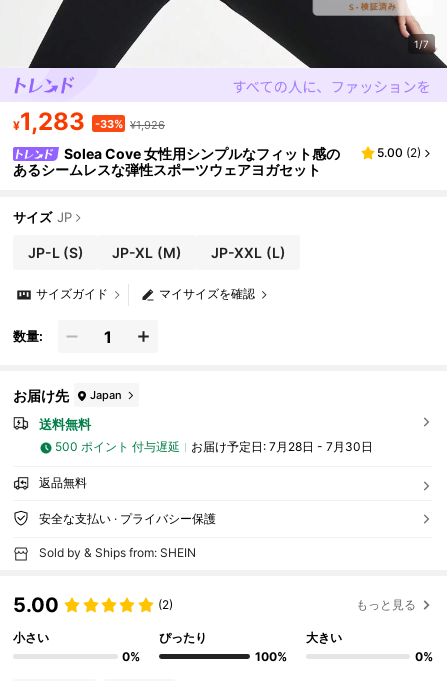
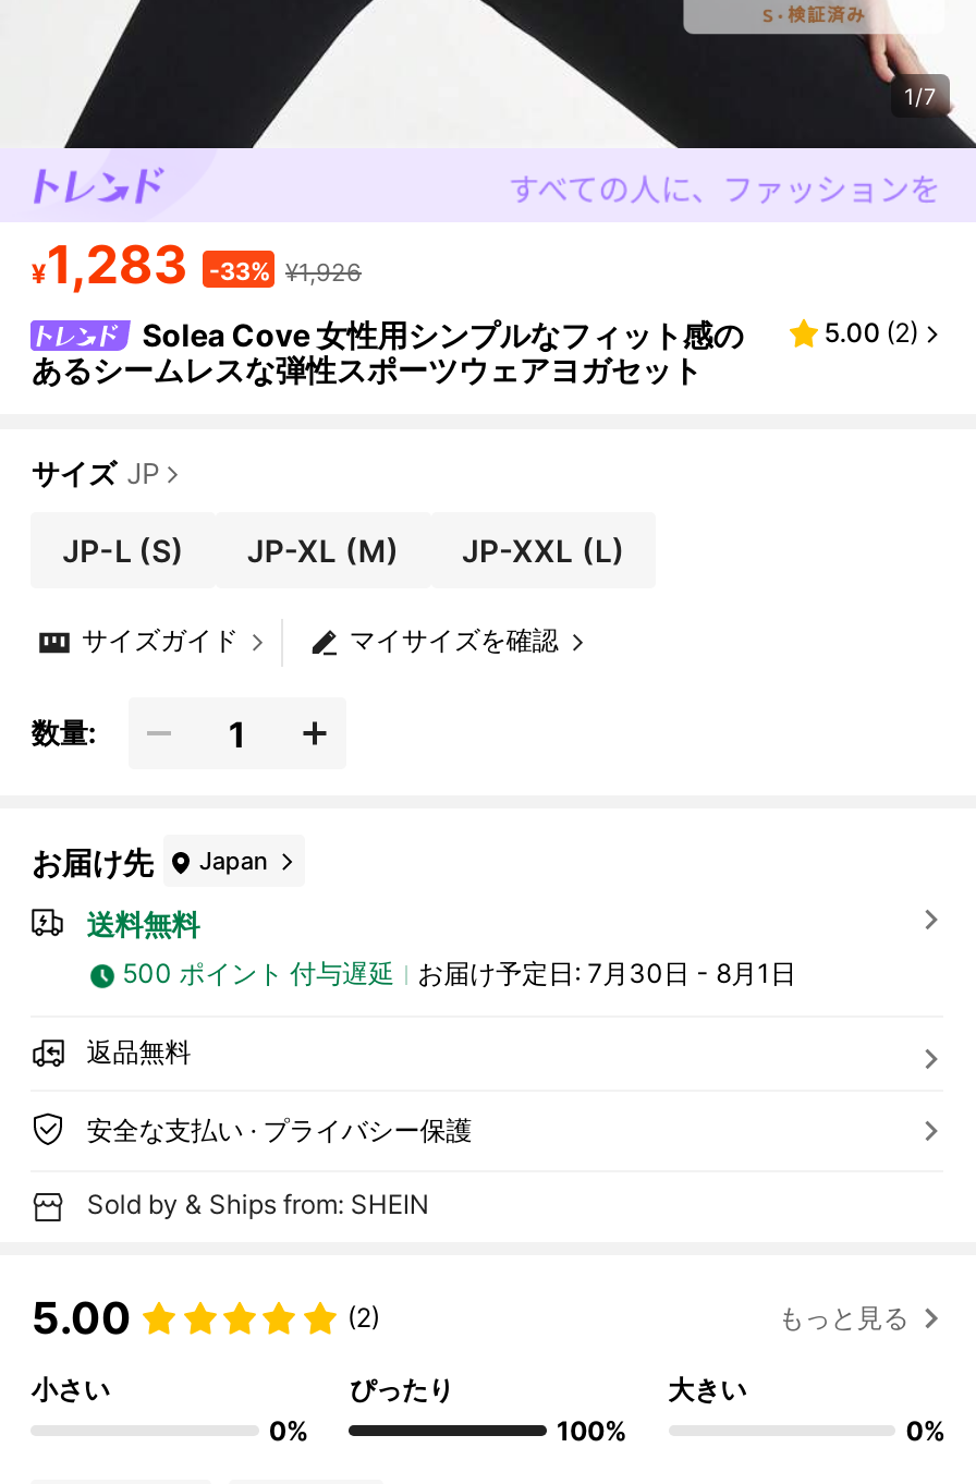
- お届け予定日: 7月28日 - 7月30日
+ お届け予定日: 7月30日 - 8月1日
